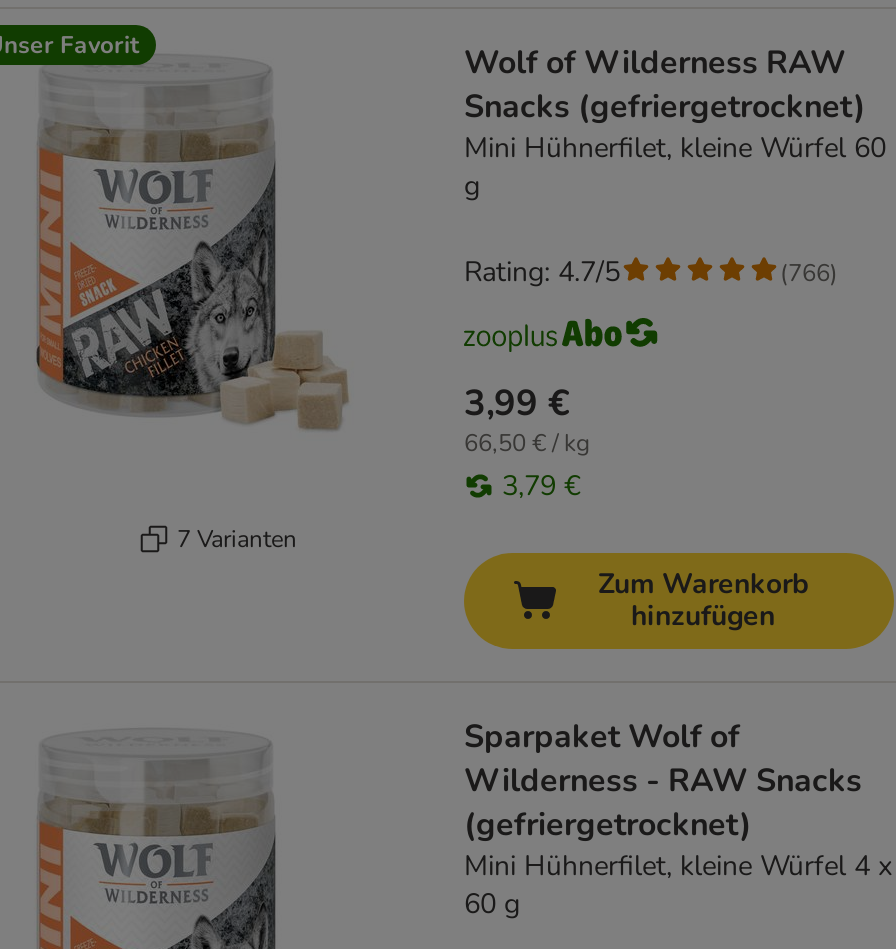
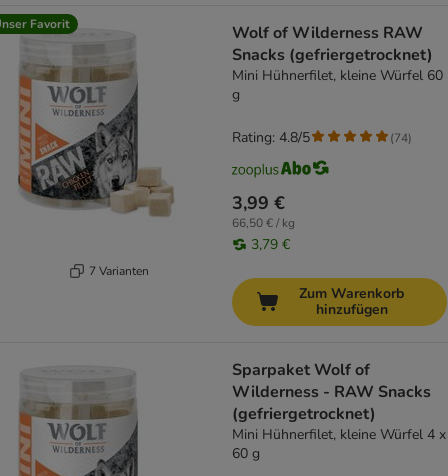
- Rating: 4.7/5
+ Rating: 4.8/5

- (766)
+ (74)
